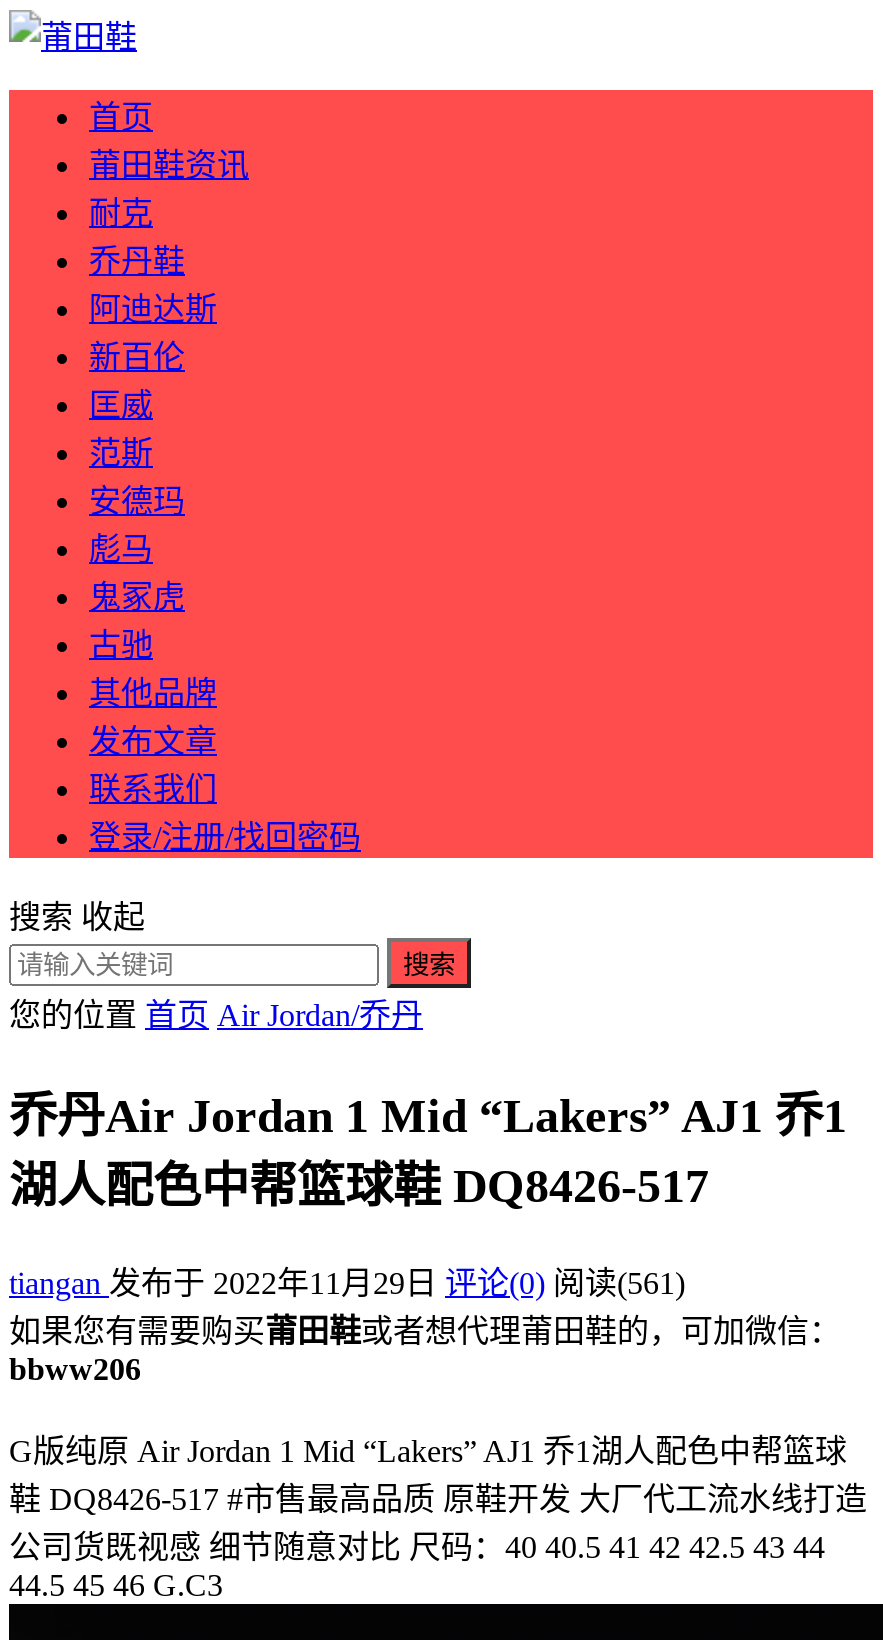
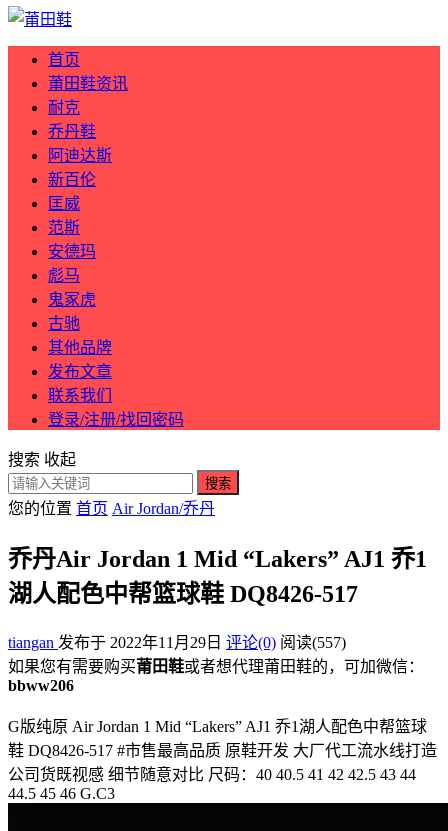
- tiangan发布于 2022年11月29日评论(0) 阅读(561)
+ tiangan发布于 2022年11月29日评论(0) 阅读(557)
